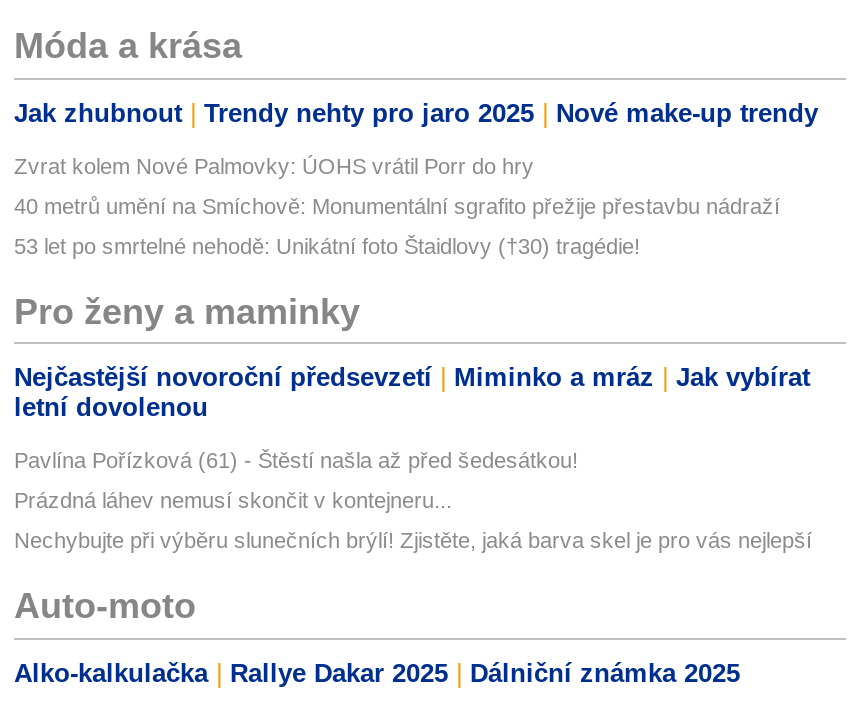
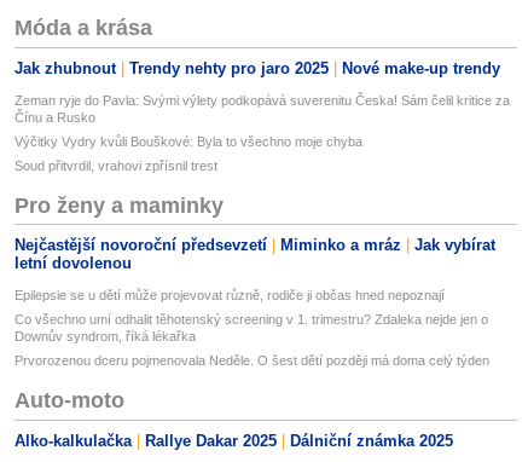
- Zvrat kolem Nové Palmovky: ÚOHS vrátil Porr do hry
+ Zeman ryje do Pavla: Svými výlety podkopává suverenitu Česka! Sám čelil kritice za
+ Čínu a Rusko

- 40 metrů umění na Smíchově: Monumentální sgrafito přežije přestavbu nádraží
+ Výčitky Vydry kvůli Bouškové: Byla to všechno moje chyba

- 53 let po smrtelné nehodě: Unikátní foto Štaidlovy (†30) tragédie!
+ Soud přitvrdil, vrahovi zpřísnil trest

- Pavlína Pořízková (61) - Štěstí našla až před šedesátkou!
+ Epilepsie se u dětí může projevovat různě, rodiče ji občas hned nepoznají

- Prázdná láhev nemusí skončit v kontejneru...
+ Co všechno umí odhalit těhotenský screening v 1. trimestru? Zdaleka nejde jen o
+ Downův syndrom, říká lékařka

- Nechybujte při výběru slunečních brýlí! Zjistěte, jaká barva skel je pro vás nejlepší
+ Prvorozenou dceru pojmenovala Neděle. O šest dětí později má doma celý týden
